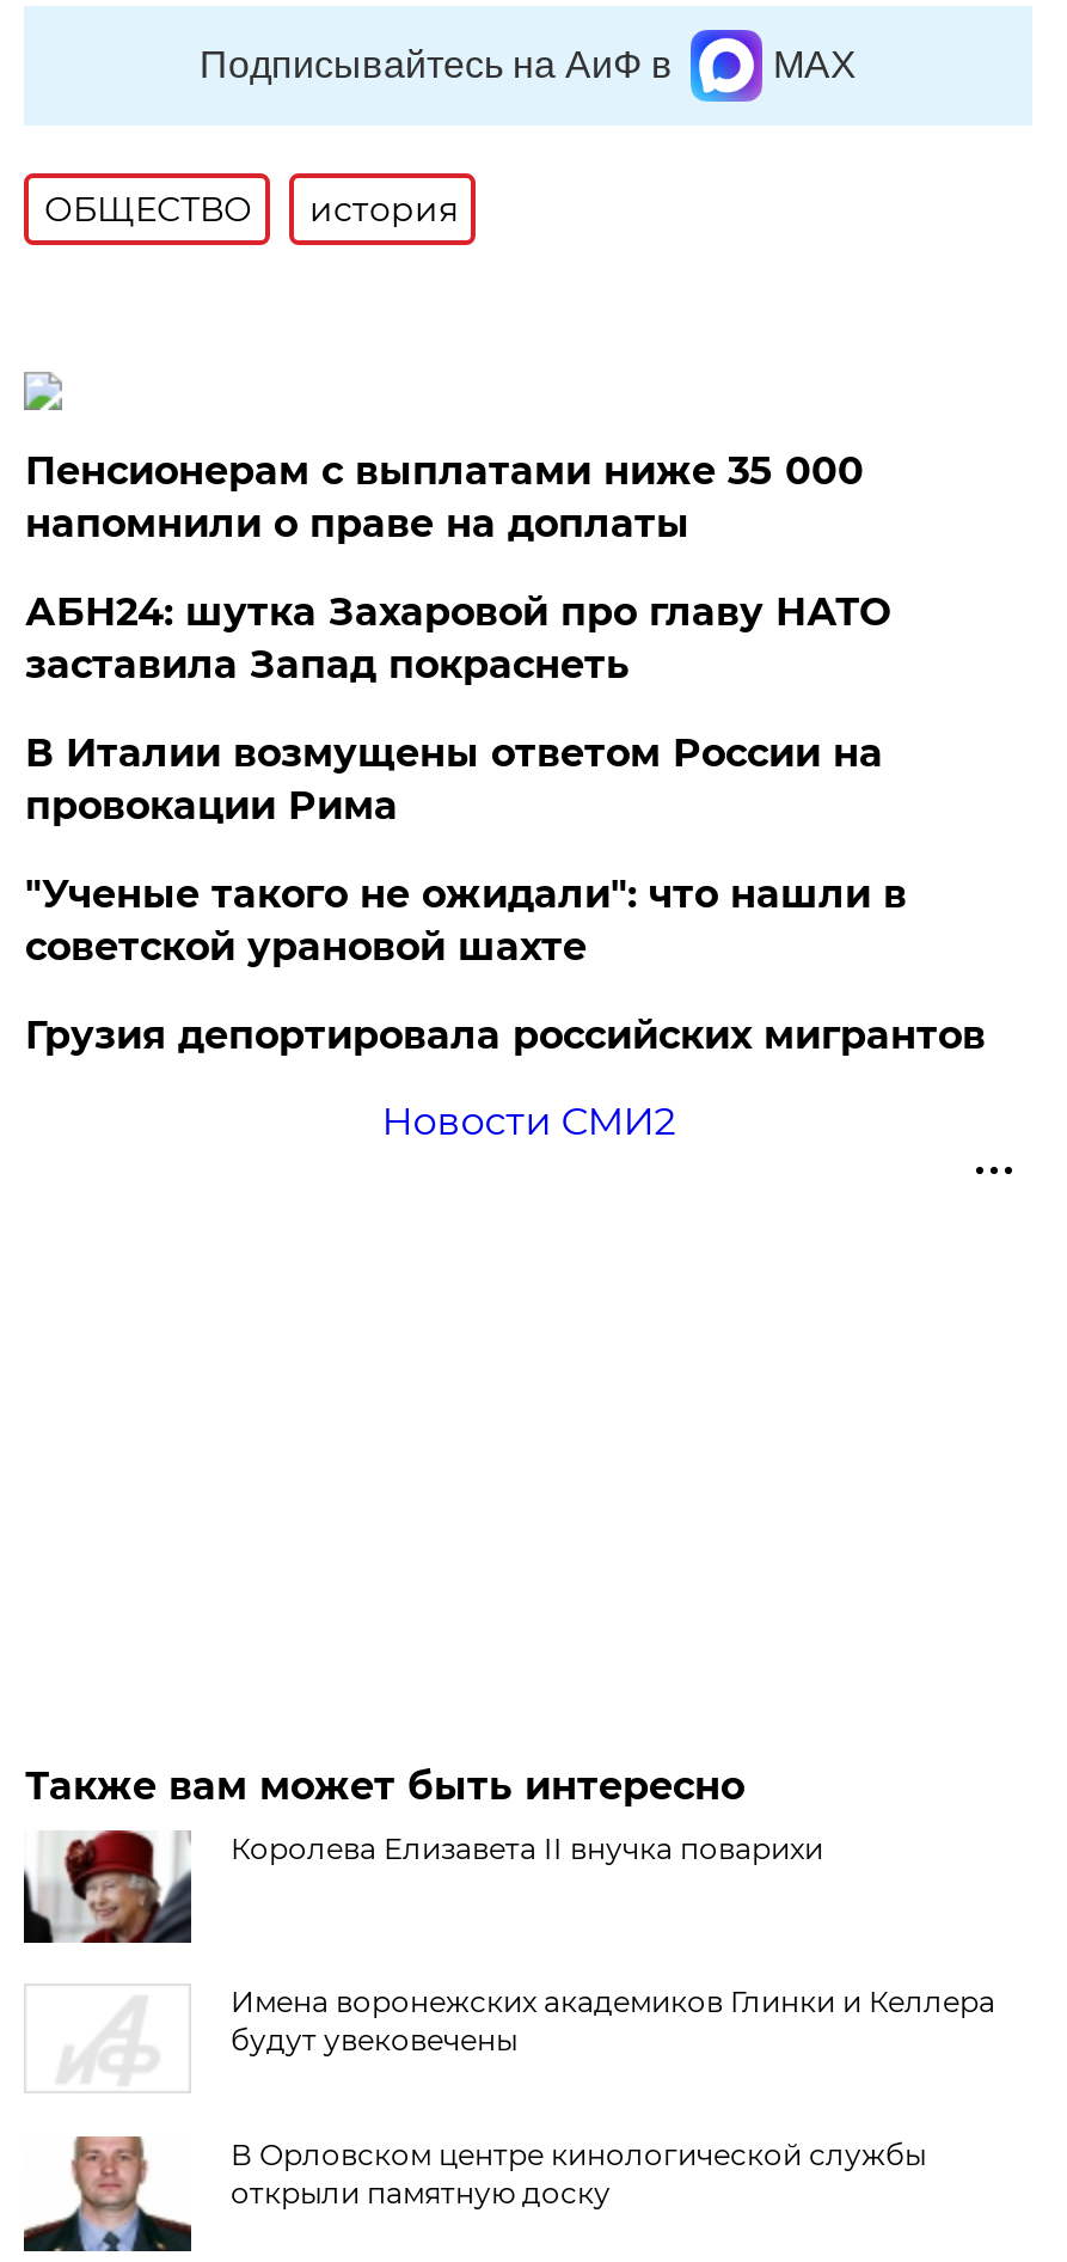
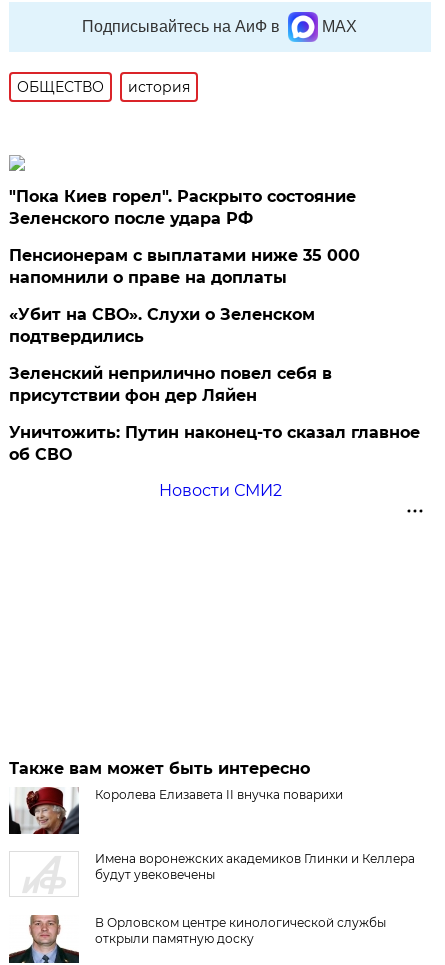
+ "Пока Киев горел". Раскрыто состояние
+ Зеленского после удара РФ

moved down: Пенсионерам с выплатами ниже 35 000 | напомнили о праве на доплаты

- АБН24: шутка Захаровой про главу НАТО
- заставила Запад покраснеть
- В Италии возмущены ответом России на
- провокации Рима
- "Ученые такого не ожидали": что нашли в
- советской урановой шахте
- Грузия депортировала российских мигрантов
+ «Убит на СВО». Слухи о Зеленском
+ подтвердились
+ Зеленский неприлично повел cебя в
+ присутствии фон дер Ляйен
+ Уничтожить: Путин наконец-то сказал главное
+ об СВО
